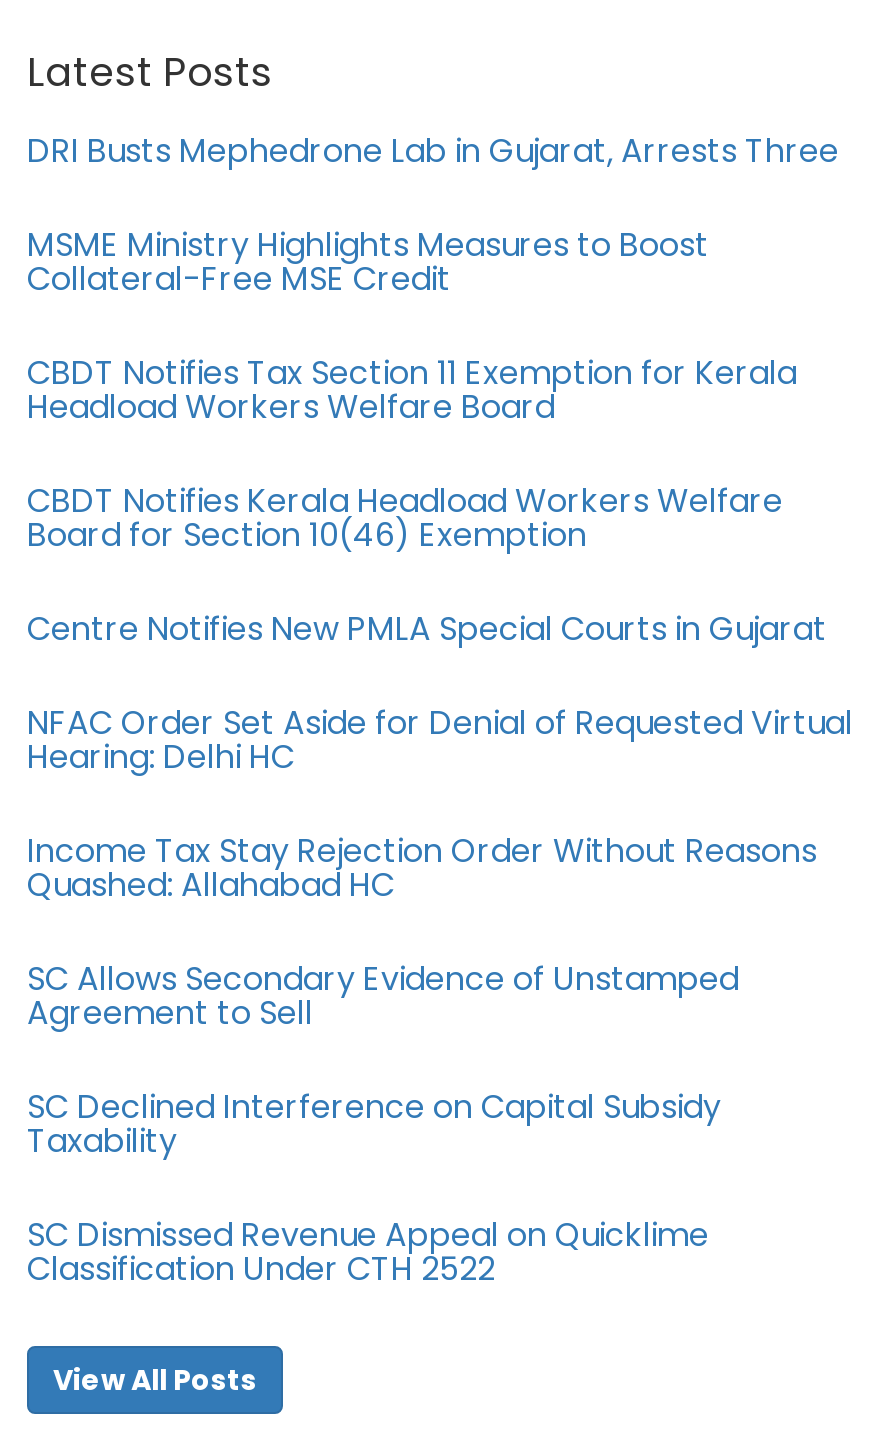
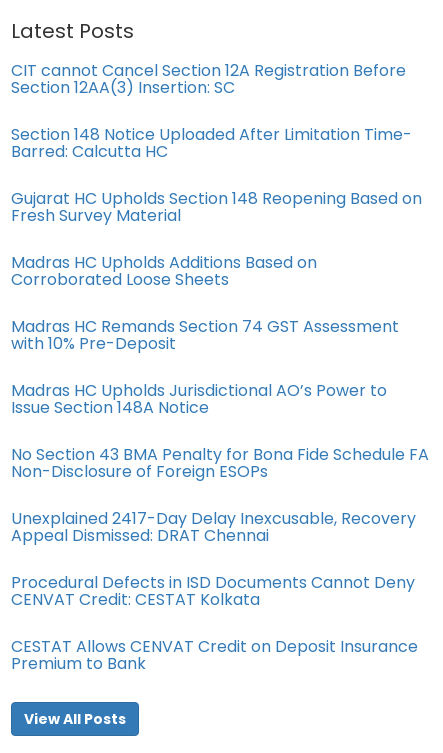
- DRI Busts Mephedrone Lab in Gujarat, Arrests Three
+ CIT cannot Cancel Section 12A Registration Before
+ Section 12AA(3) Insertion: SC

- MSME Ministry Highlights Measures to Boost
- Collateral-Free MSE Credit
+ Section 148 Notice Uploaded After Limitation Time-
+ Barred: Calcutta HC

- CBDT Notifies Tax Section 11 Exemption for Kerala
- Headload Workers Welfare Board
+ Gujarat HC Upholds Section 148 Reopening Based on
+ Fresh Survey Material

- CBDT Notifies Kerala Headload Workers Welfare
- Board for Section 10(46) Exemption
+ Madras HC Upholds Additions Based on
+ Corroborated Loose Sheets

- Centre Notifies New PMLA Special Courts in Gujarat
+ Madras HC Remands Section 74 GST Assessment
+ with 10% Pre-Deposit

- NFAC Order Set Aside for Denial of Requested Virtual
- Hearing: Delhi HC
+ Madras HC Upholds Jurisdictional AO’s Power to
+ Issue Section 148A Notice

- Income Tax Stay Rejection Order Without Reasons
- Quashed: Allahabad HC
+ No Section 43 BMA Penalty for Bona Fide Schedule FA
+ Non-Disclosure of Foreign ESOPs

- SC Allows Secondary Evidence of Unstamped
- Agreement to Sell
+ Unexplained 2417-Day Delay Inexcusable, Recovery
+ Appeal Dismissed: DRAT Chennai

- SC Declined Interference on Capital Subsidy
- Taxability
+ Procedural Defects in ISD Documents Cannot Deny
+ CENVAT Credit: CESTAT Kolkata

- SC Dismissed Revenue Appeal on Quicklime
- Classification Under CTH 2522
+ CESTAT Allows CENVAT Credit on Deposit Insurance
+ Premium to Bank
